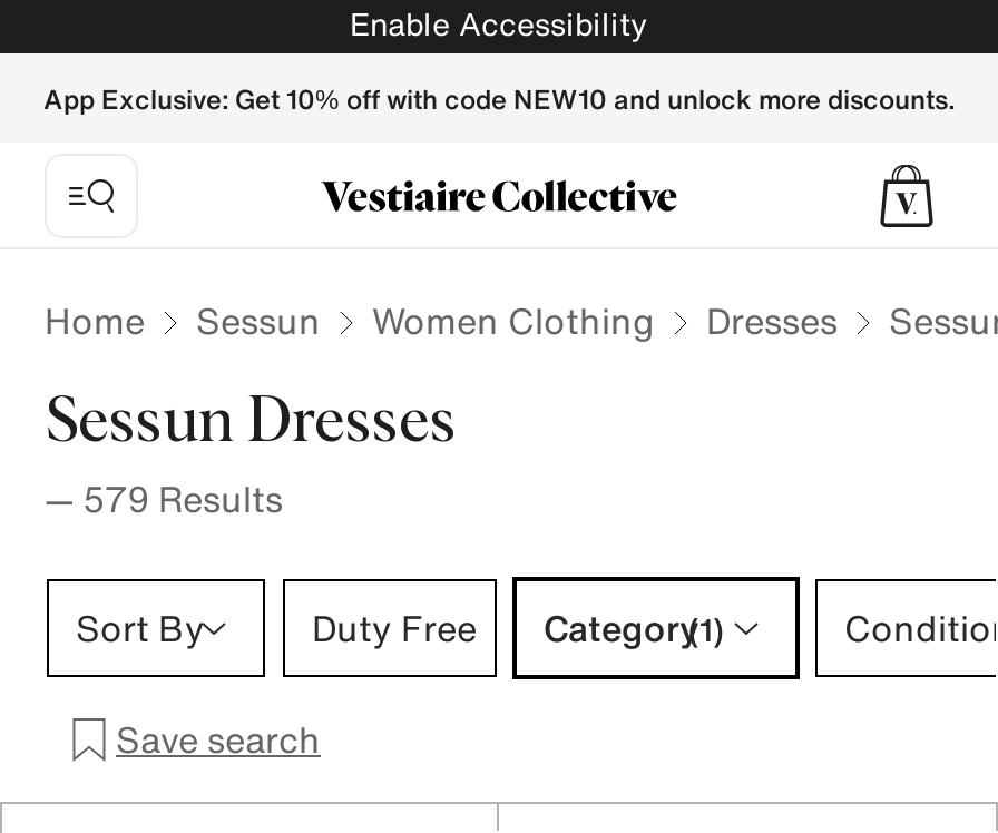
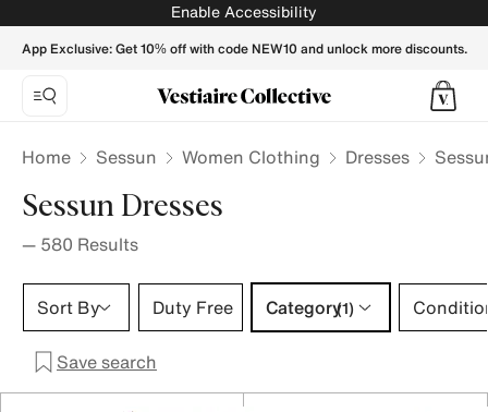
- — 579 Results
+ — 580 Results
